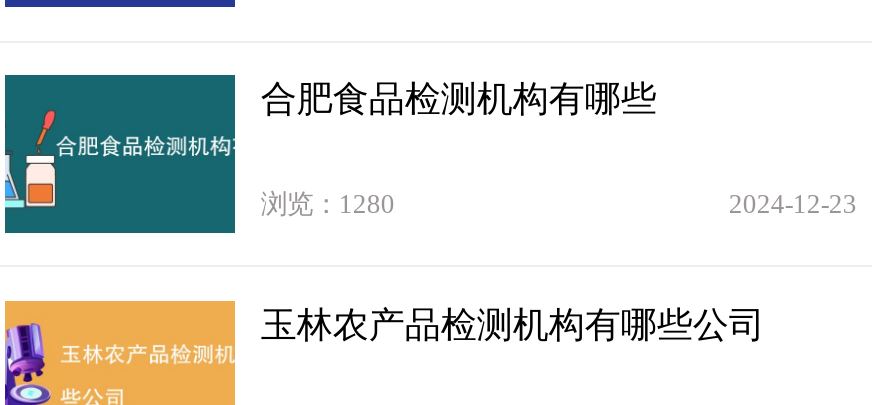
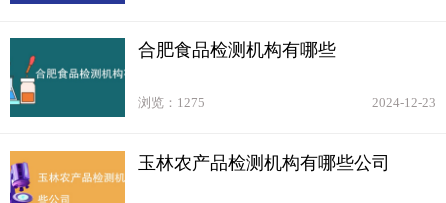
- 浏览：1280
+ 浏览：1275
